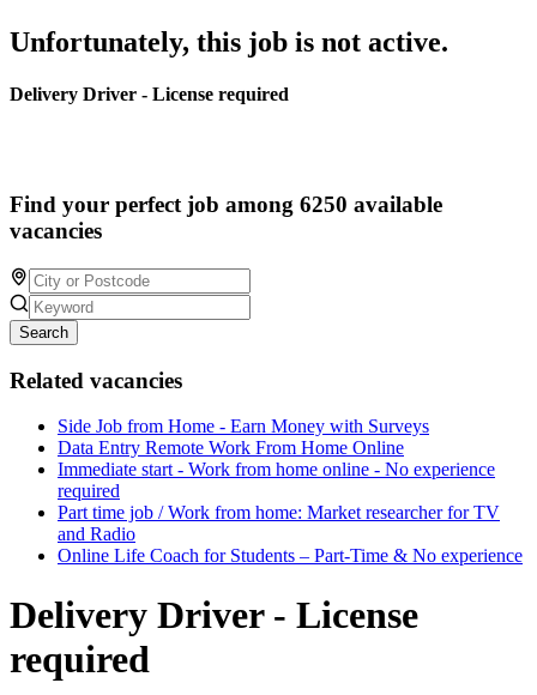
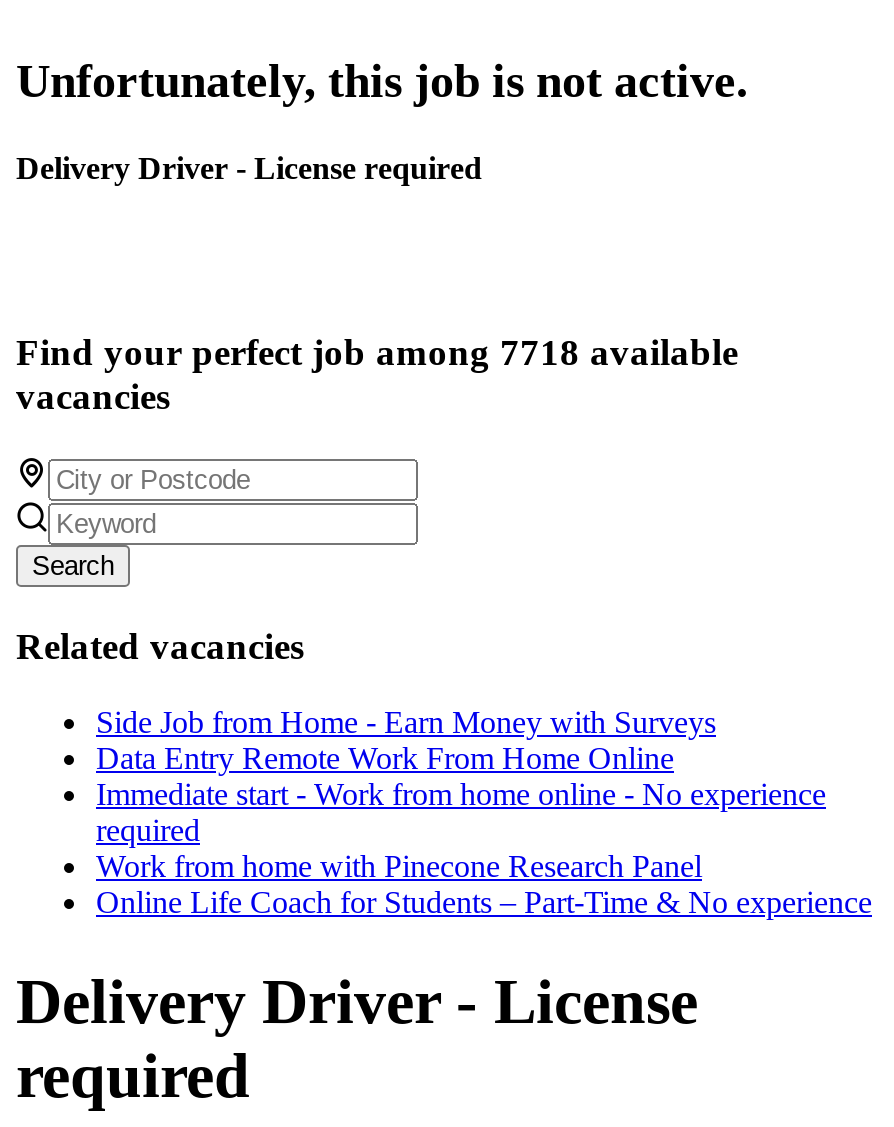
- Find your perfect job among 6250 available
+ Find your perfect job among 7718 available

- Part time job / Work from home: Market researcher for TV
- and Radio
+ Work from home with Pinecone Research Panel
